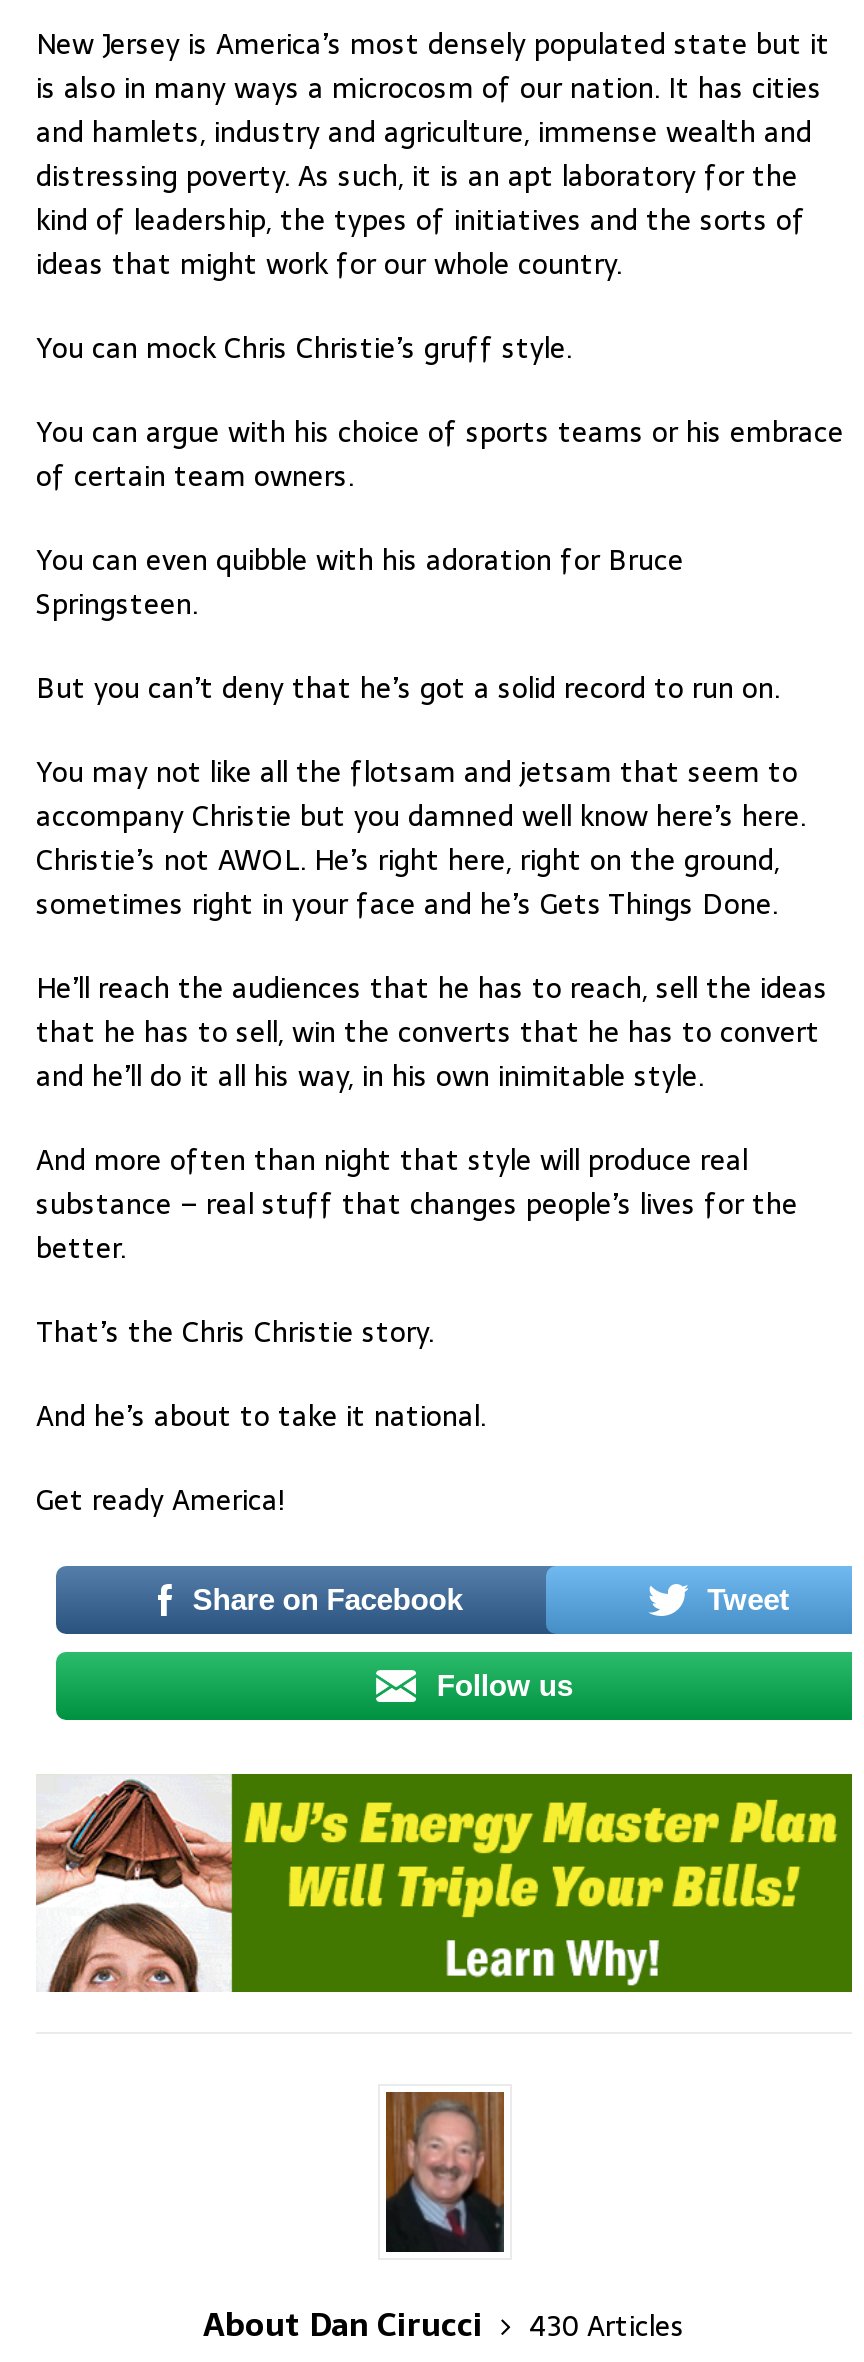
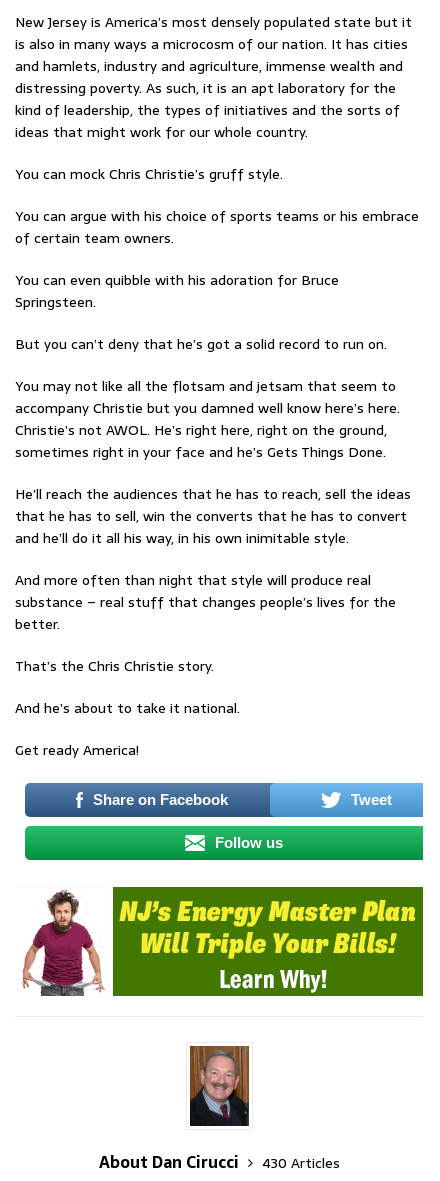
- [image]
+ [image]
